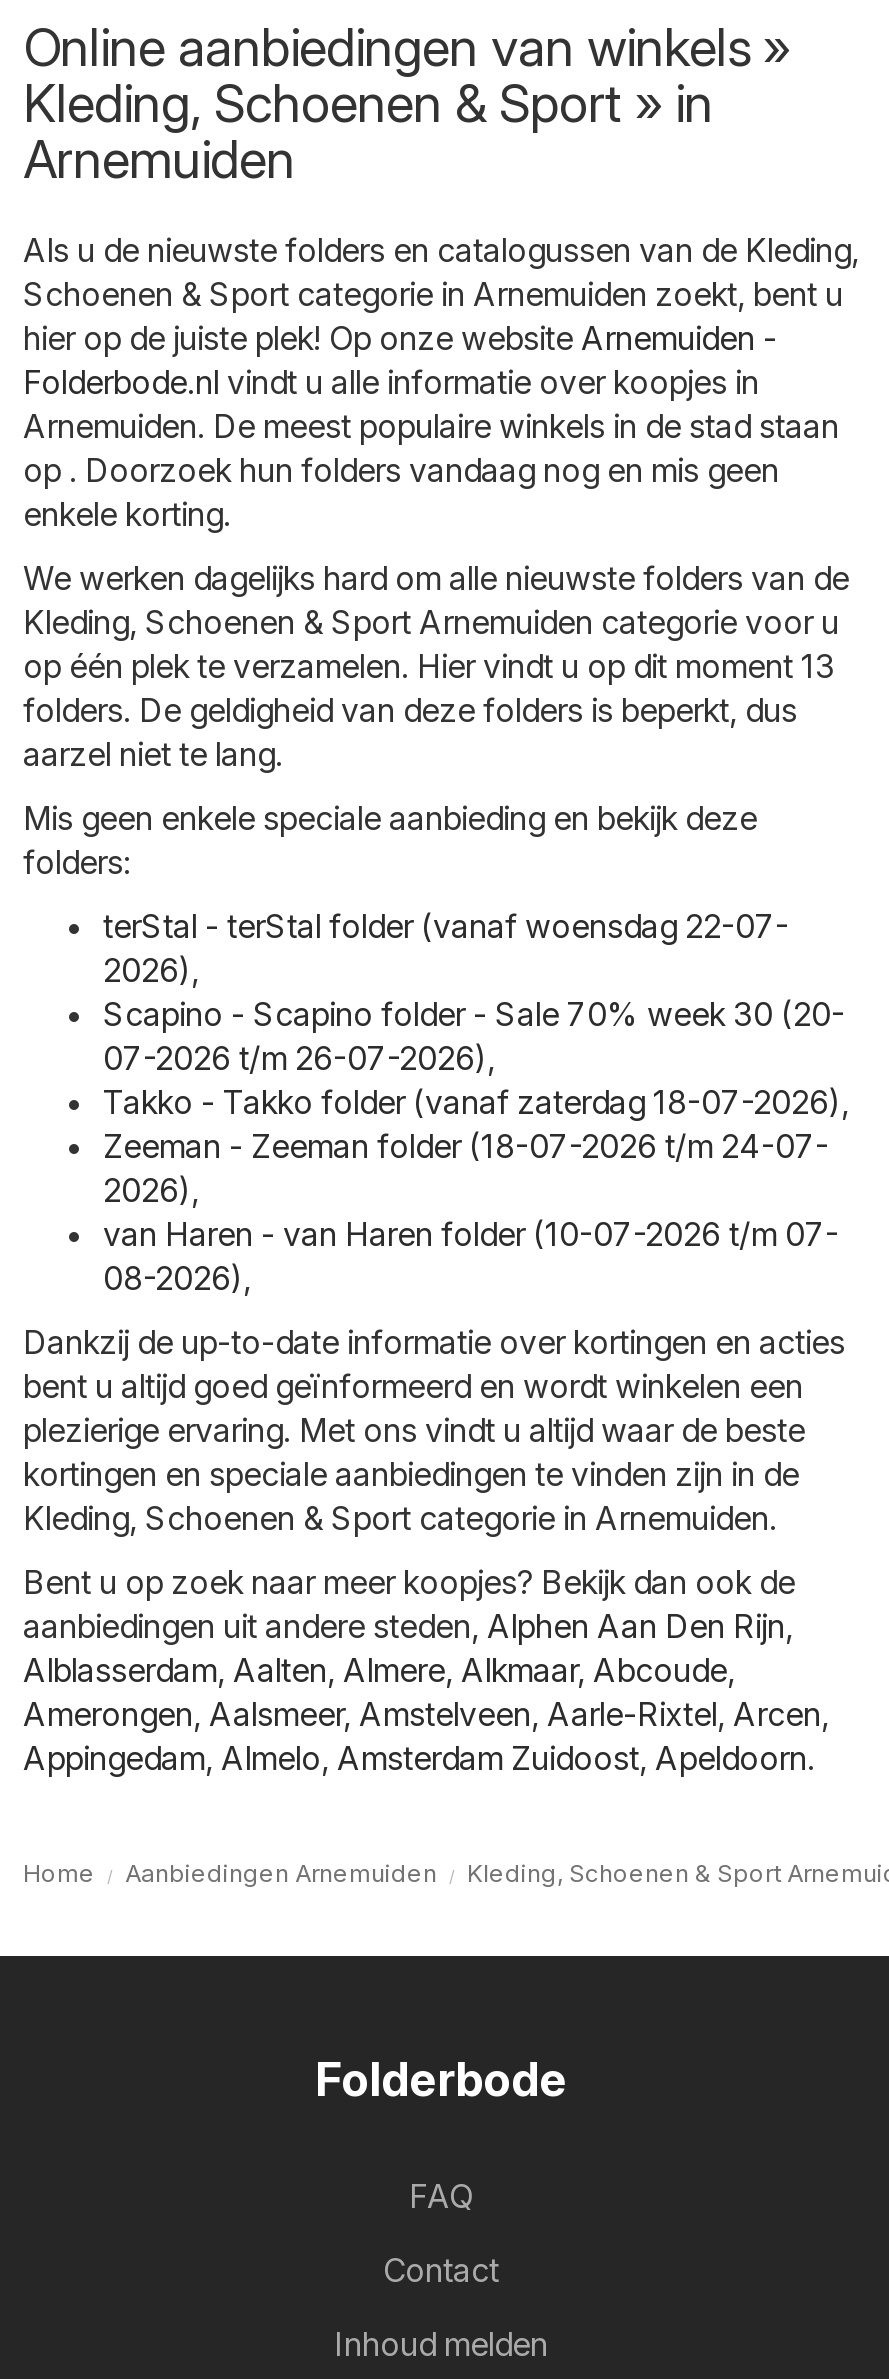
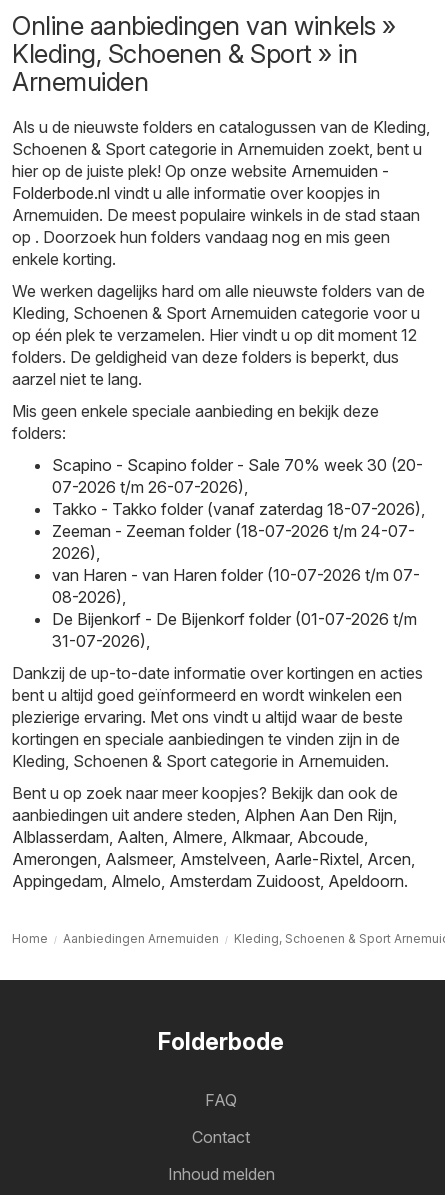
- op één plek te verzamelen. Hier vindt u op dit moment 13
+ op één plek te verzamelen. Hier vindt u op dit moment 12

- terStal - terStal folder (vanaf woensdag 22-07-
- 2026),

moved up: Scapino - Scapino folder - Sale 70% week 30 (20- | 07-2026 t/m 26-07-2026), | Takko - Takko folder (vanaf zaterdag 18-07-2026), | Zeeman - Zeeman folder (18-07-2026 t/m 24-07- | 2026), | van Haren - van Haren folder (10-07-2026 t/m 07- | 08-2026),

+ De Bijenkorf - De Bijenkorf folder (01-07-2026 t/m
+ 31-07-2026),
